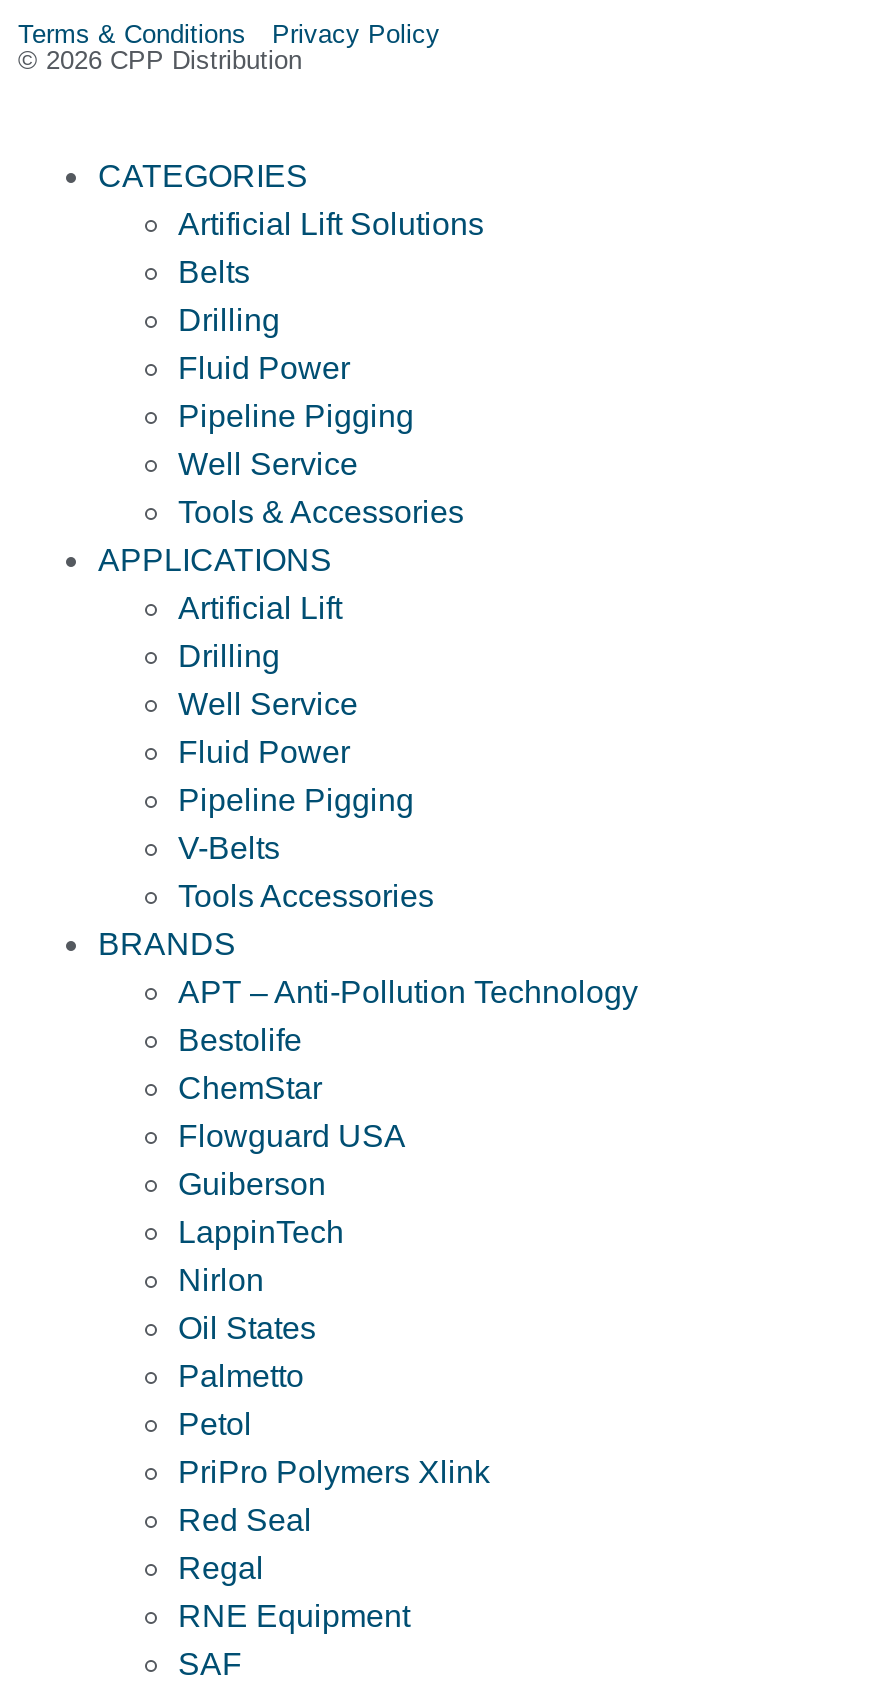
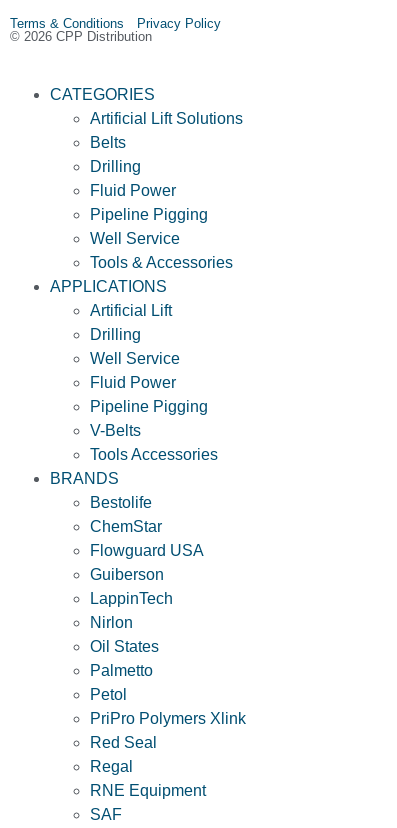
- APT – Anti-Pollution Technology
